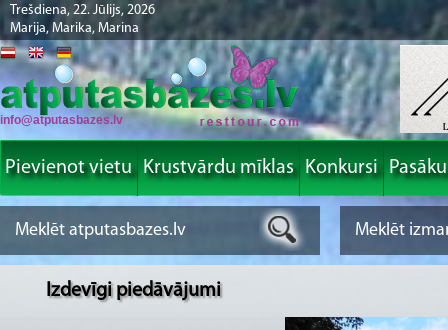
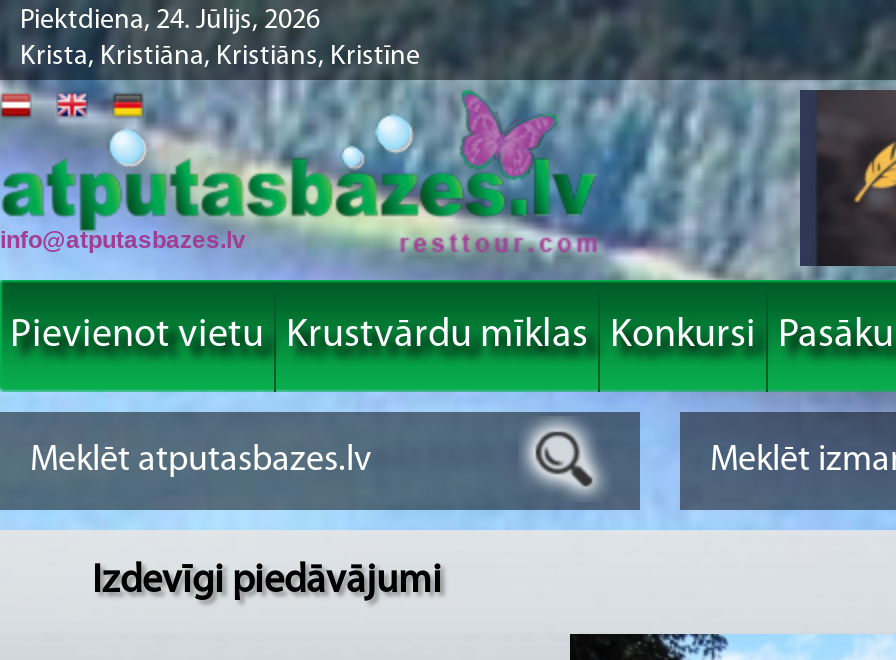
- Trešdiena, 22. Jūlijs, 2026
- Marija, Marika, Marina
+ Piektdiena, 24. Jūlijs, 2026
+ Krista, Kristiāna, Kristiāns, Kristīne

- [image]
+ [image]
